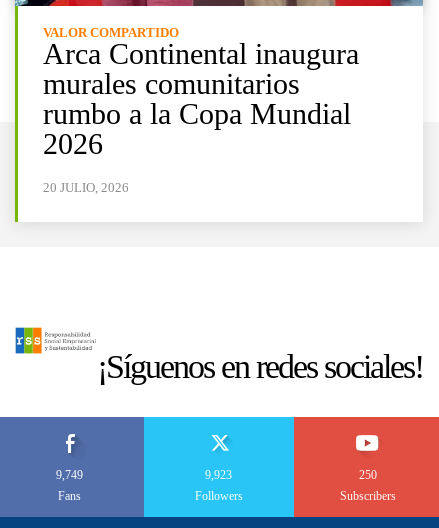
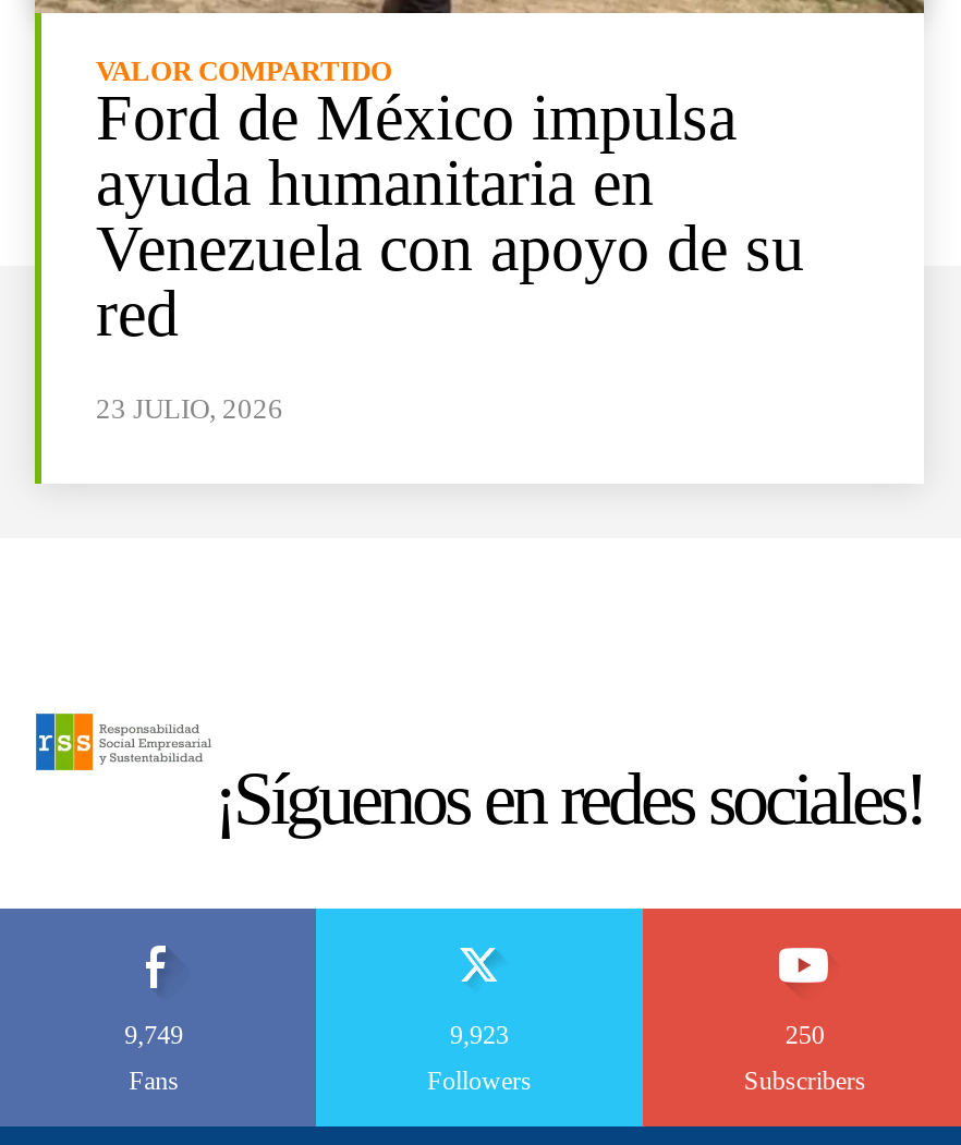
- Arca Continental inaugura
- murales comunitarios
- rumbo a la Copa Mundial
- 2026
+ Ford de México impulsa
+ ayuda humanitaria en
+ Venezuela con apoyo de su
+ red

- 20 JULIO, 2026
+ 23 JULIO, 2026
